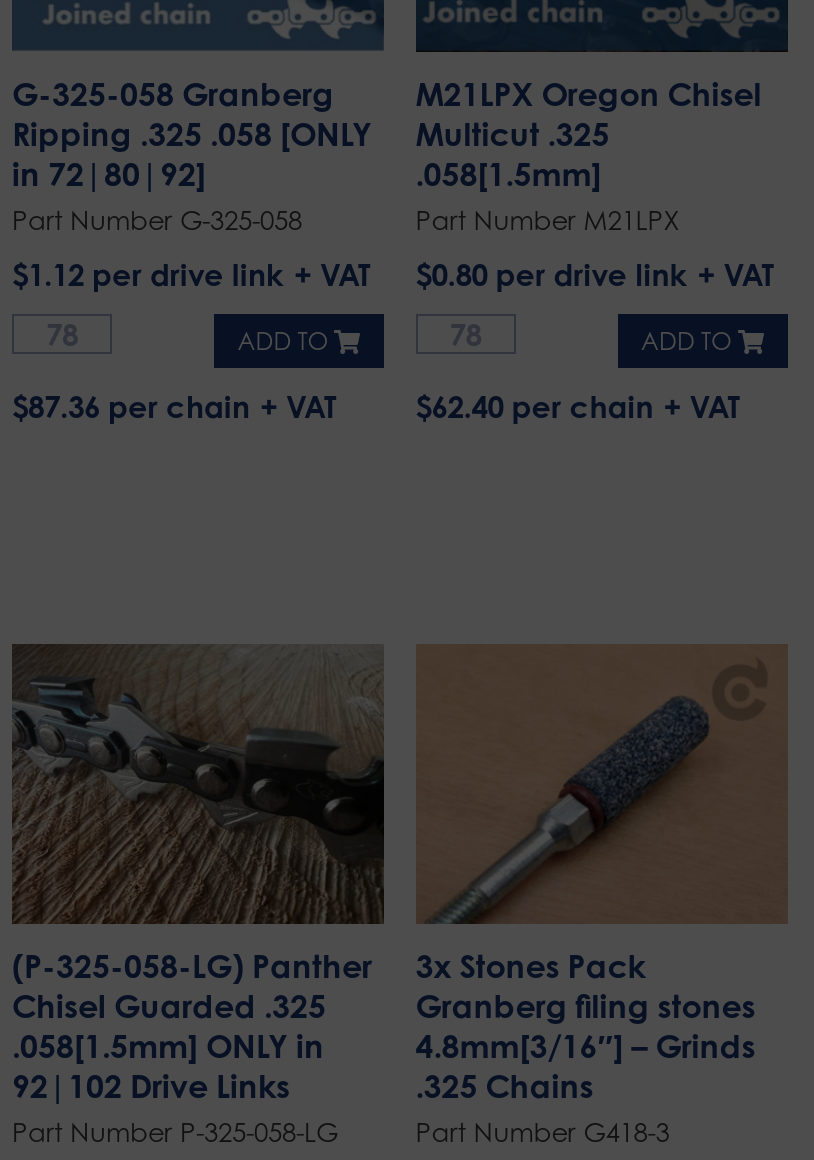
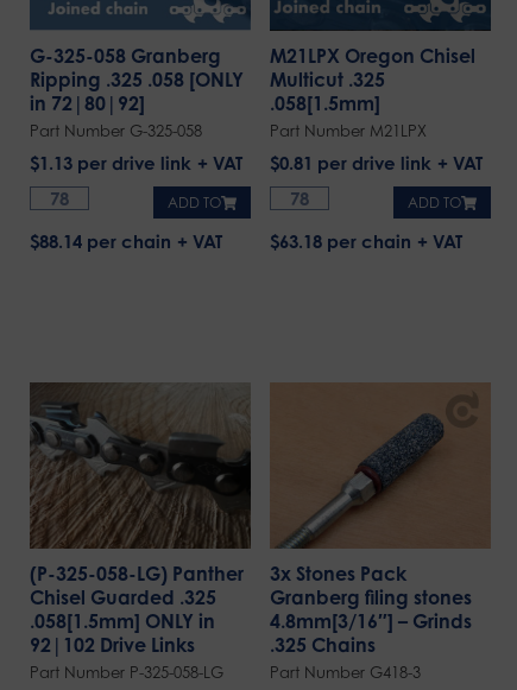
- $1.12 per drive link
+ $1.13 per drive link

- $0.80 per drive link
+ $0.81 per drive link

- $87.36 per chain
+ $88.14 per chain

- $62.40 per chain
+ $63.18 per chain
